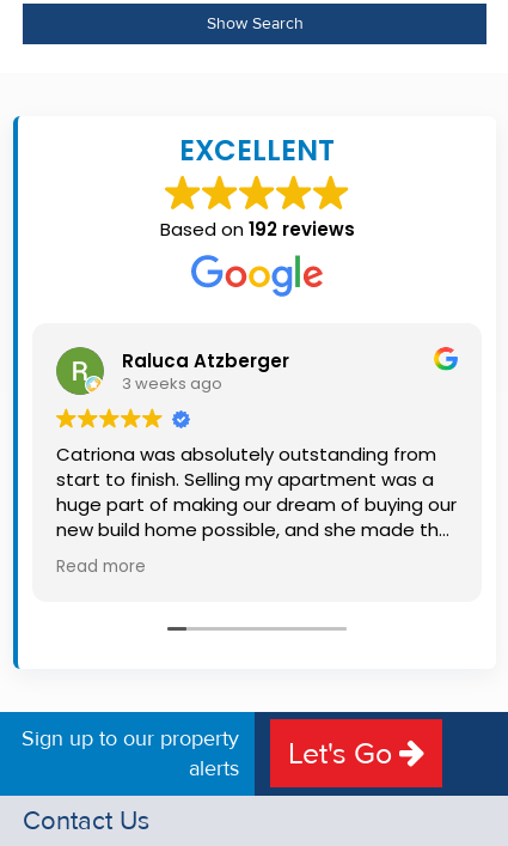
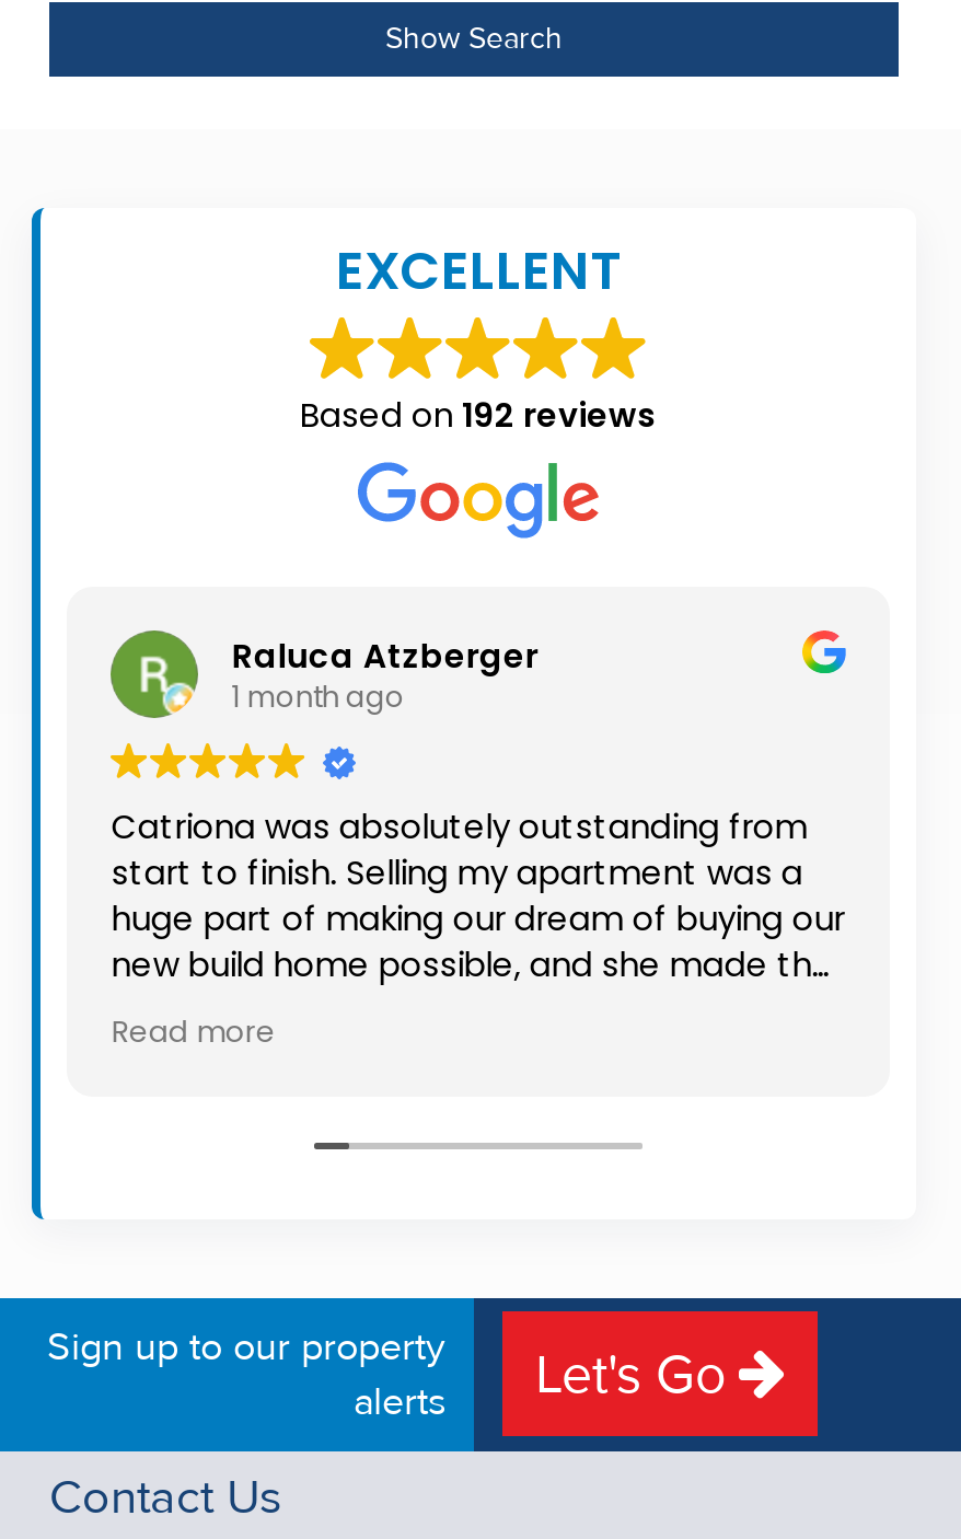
- 3 weeks ago
+ 1 month ago
